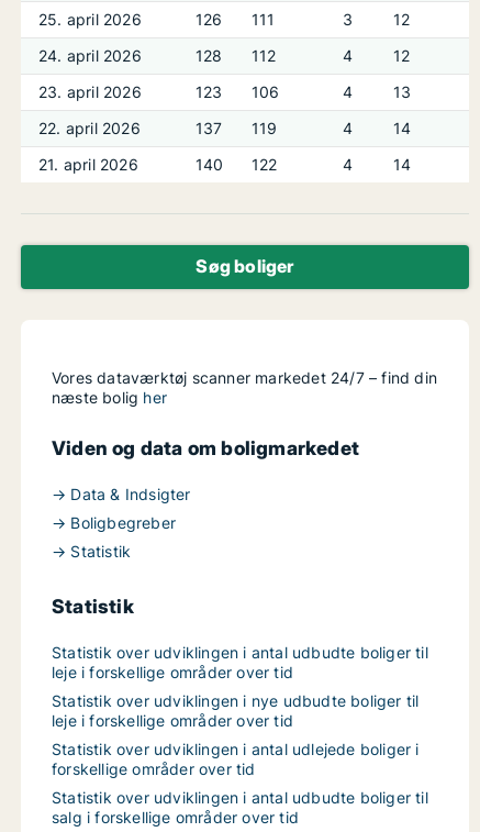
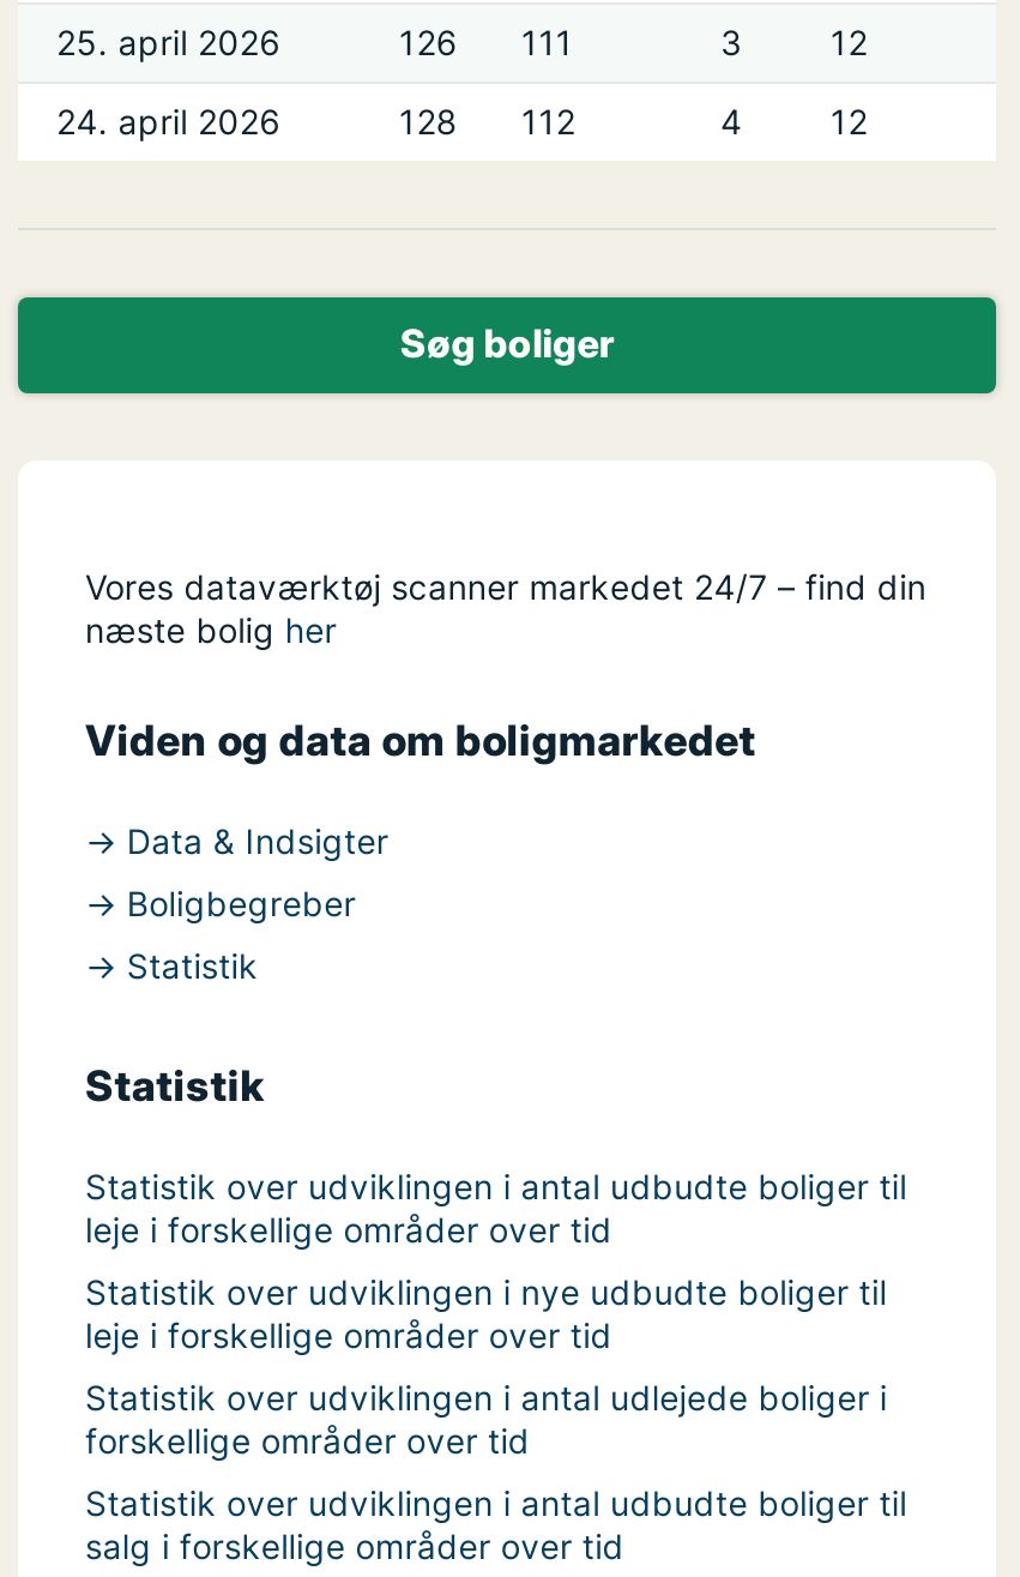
- 23. april 2026
- 123
- 106
- 4
- 13
- 22. april 2026
- 137
- 119
- 4
- 14
- 21. april 2026
- 140
- 122
- 4
- 14
